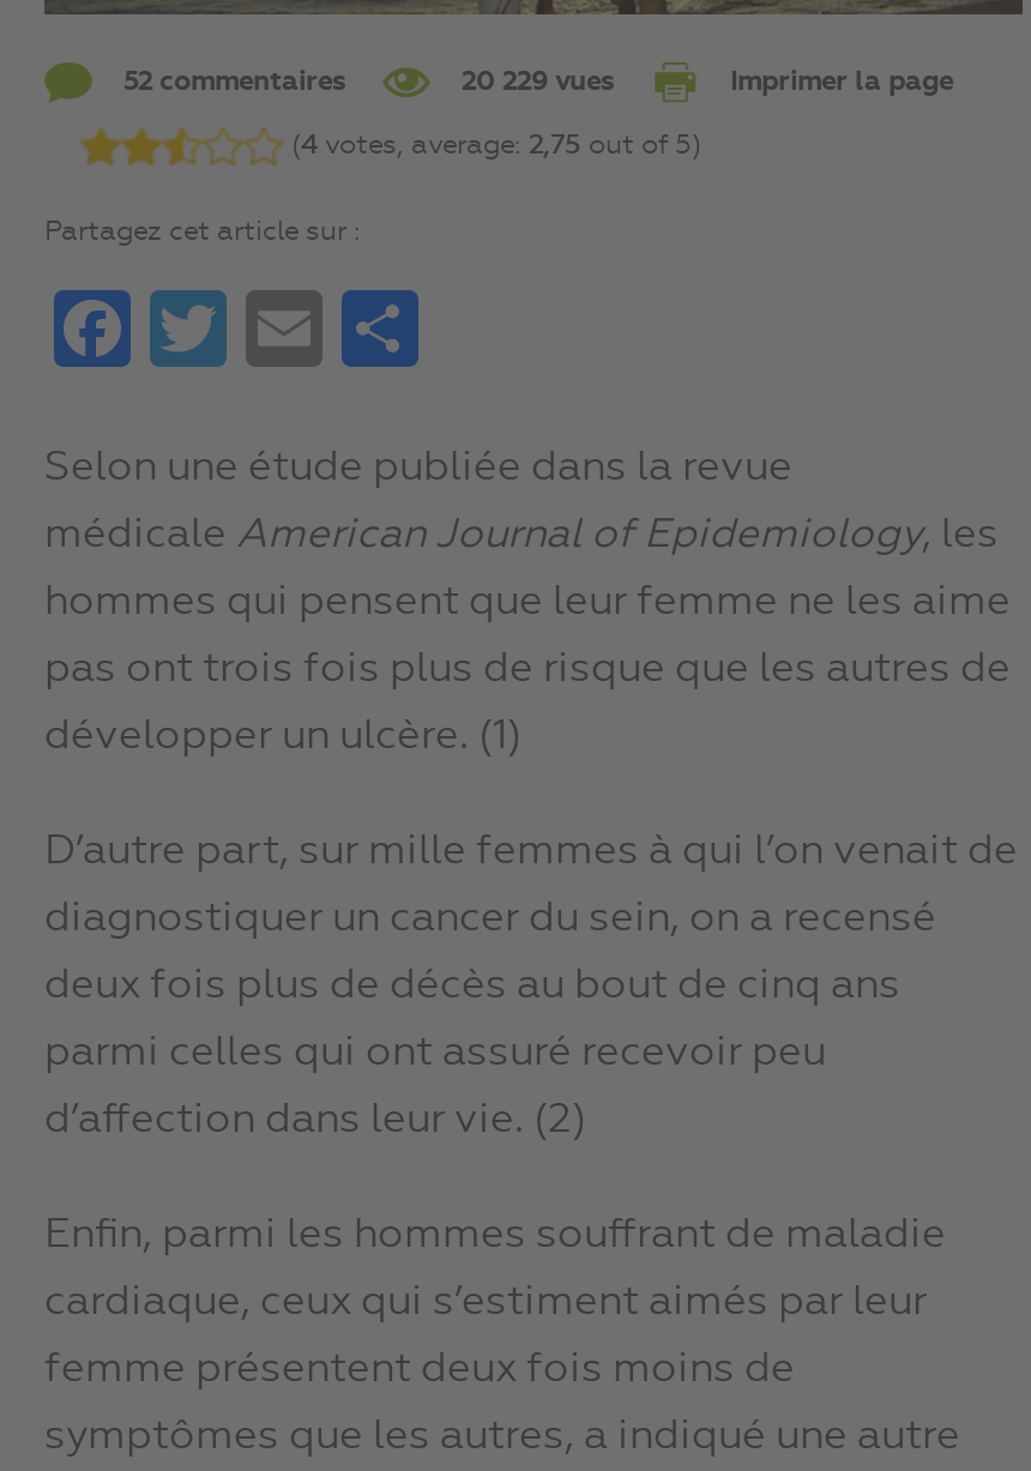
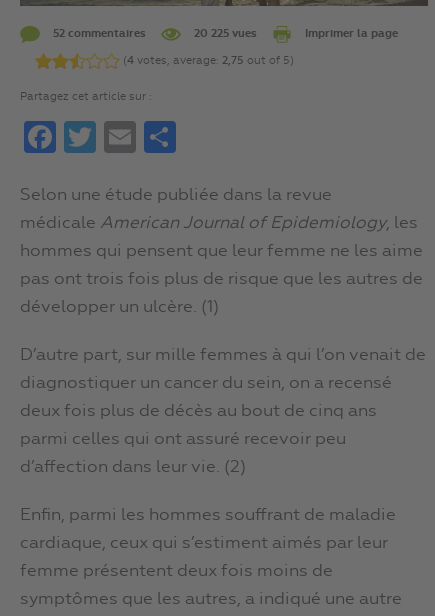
- 20 229 vues
+ 20 225 vues
